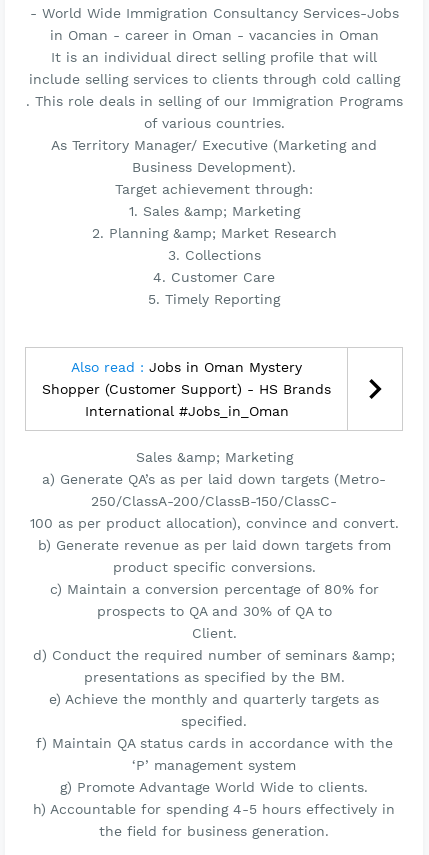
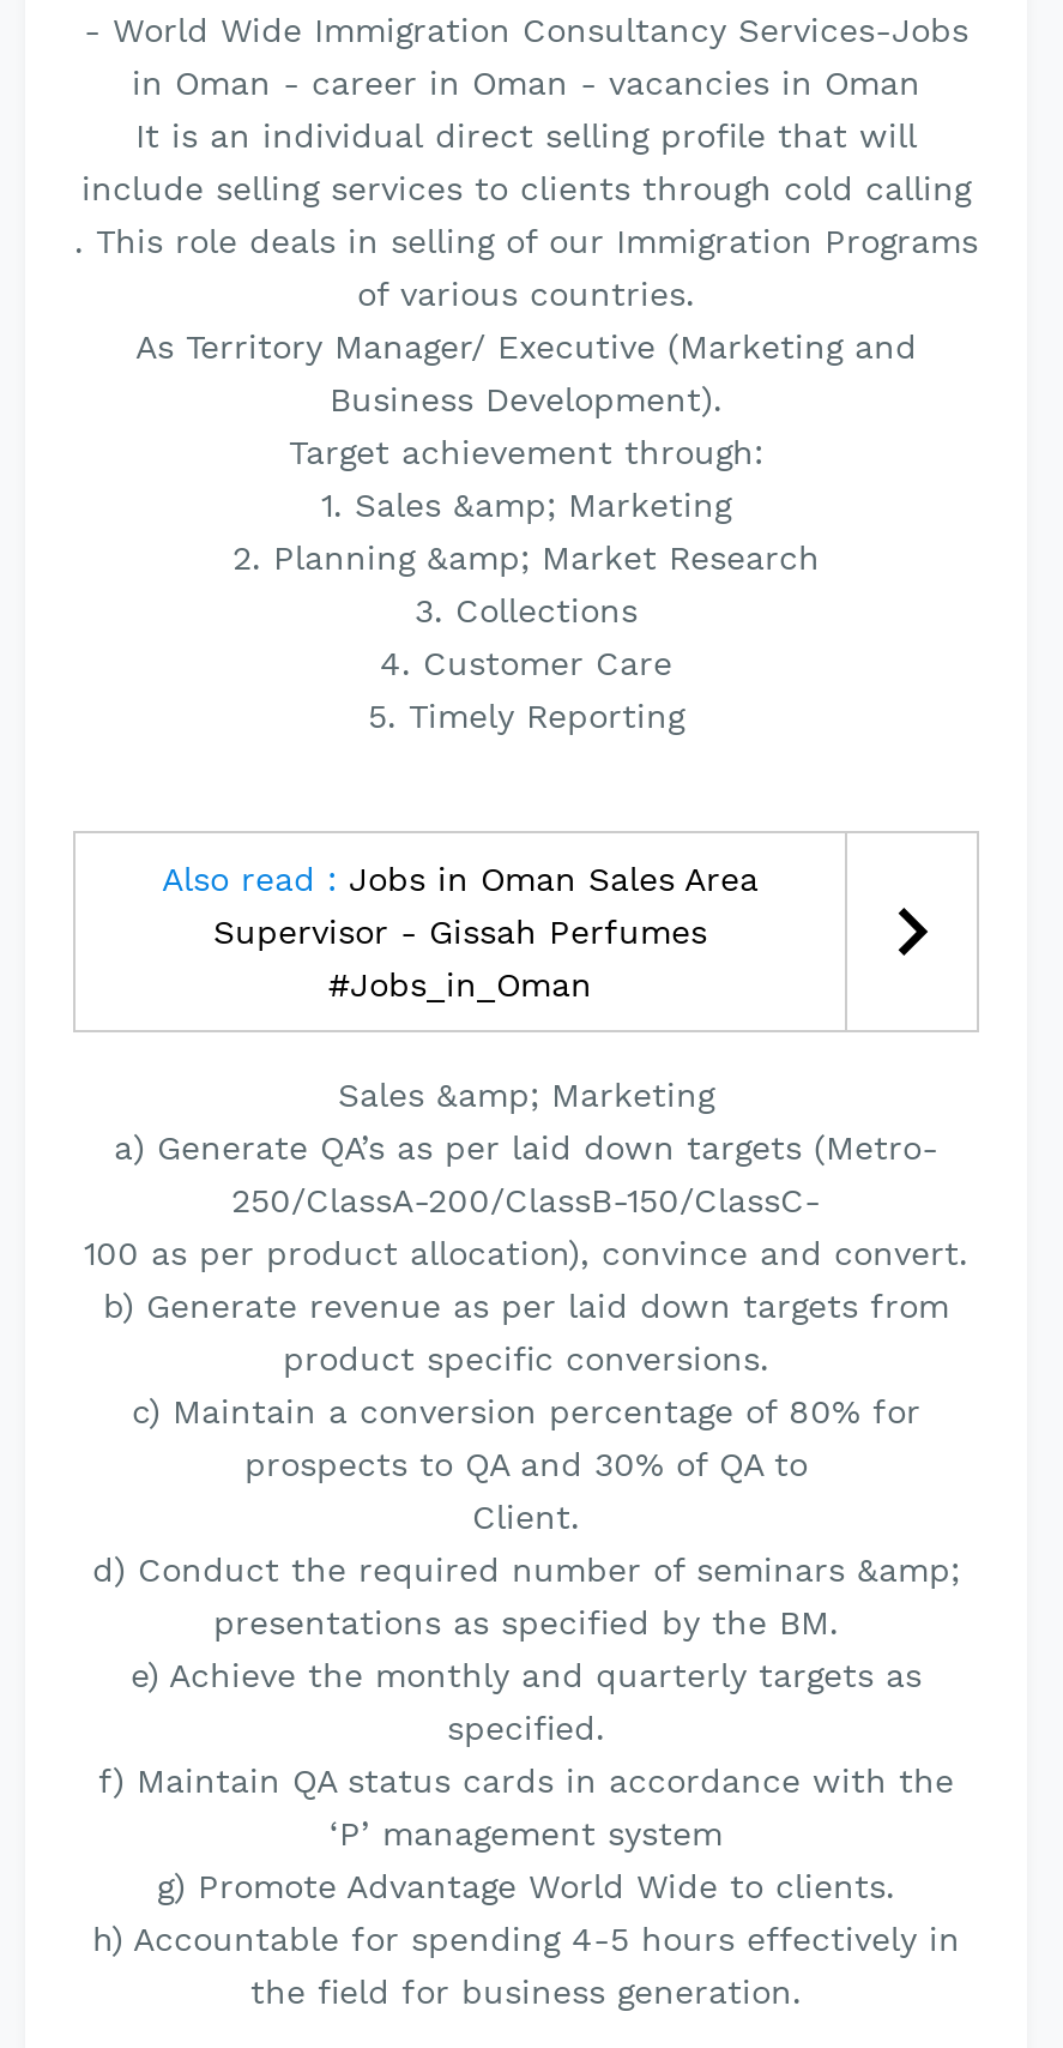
- Also read : Jobs in Oman Mystery
- Shopper (Customer Support) - HS Brands
- International #Jobs_in_Oman
+ Also read : Jobs in Oman Sales Area
+ Supervisor - Gissah Perfumes
+ #Jobs_in_Oman
